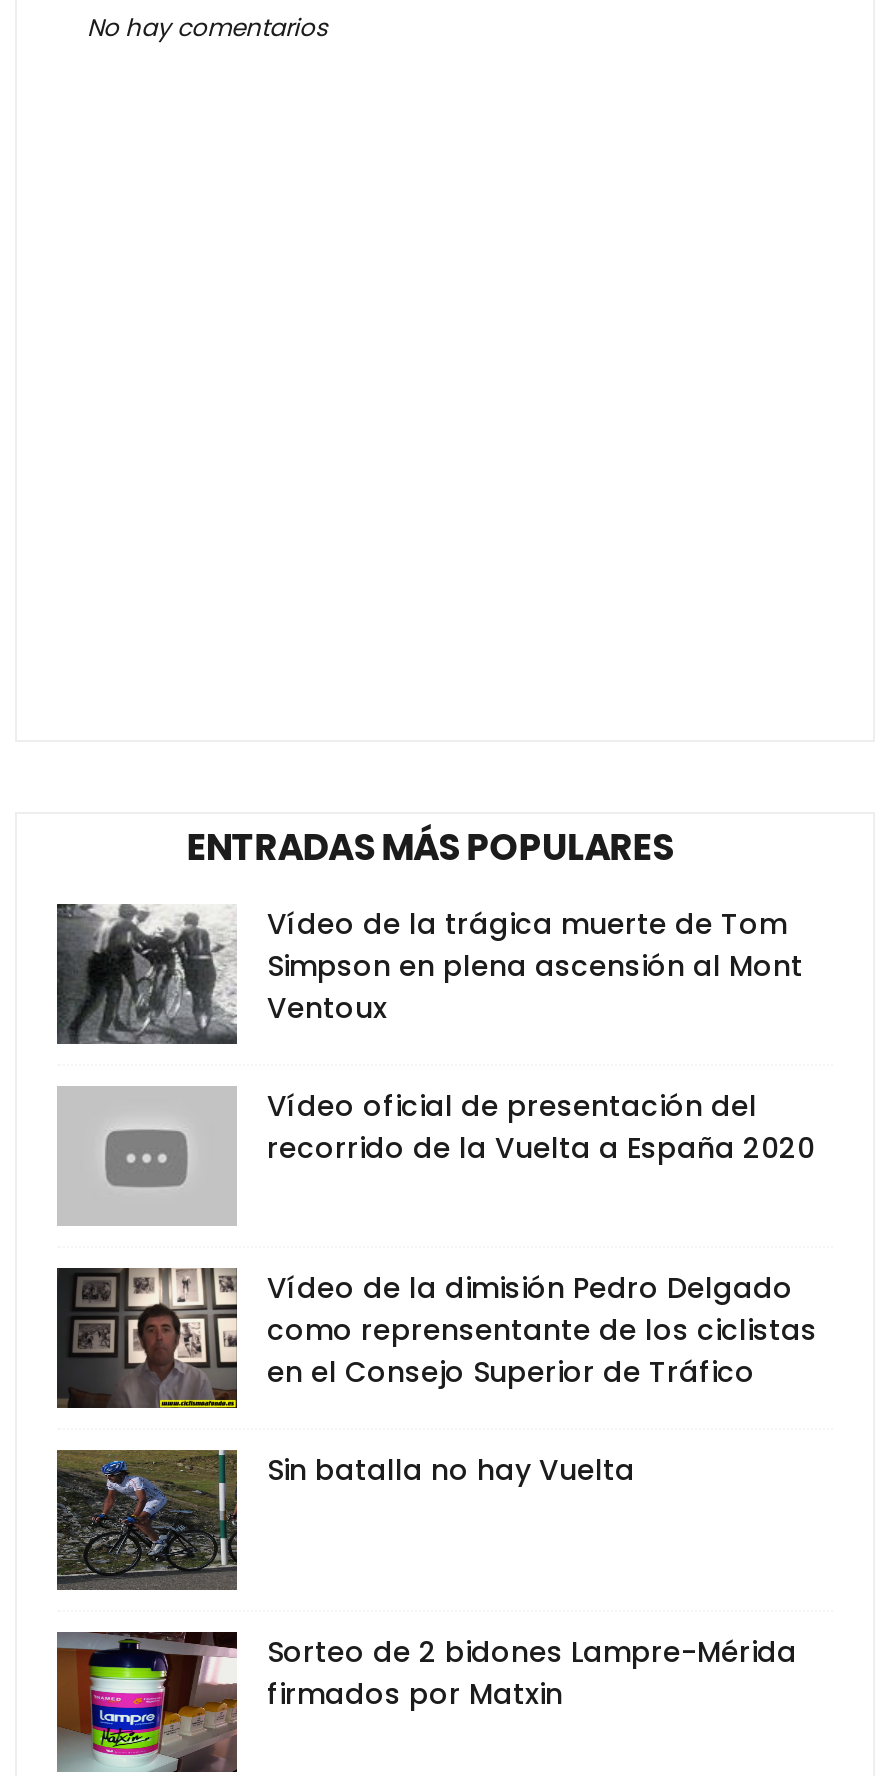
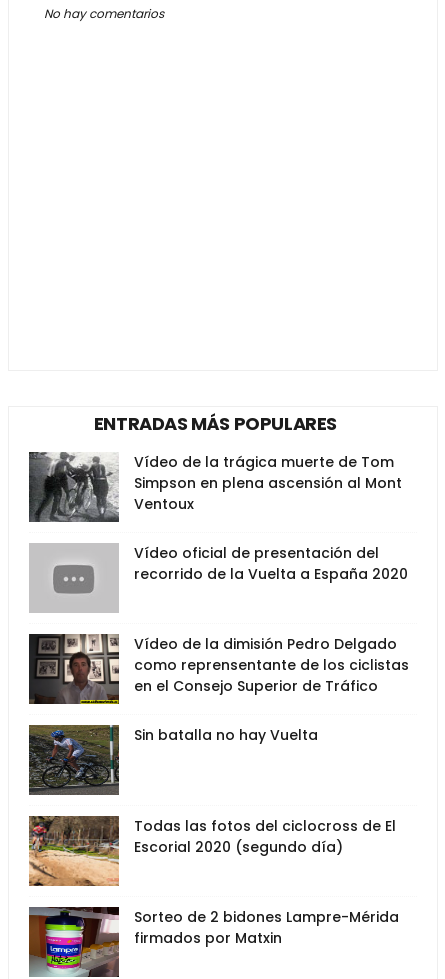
+ [image]
+ Todas las fotos del ciclocross de El
+ Escorial 2020 (segundo día)
